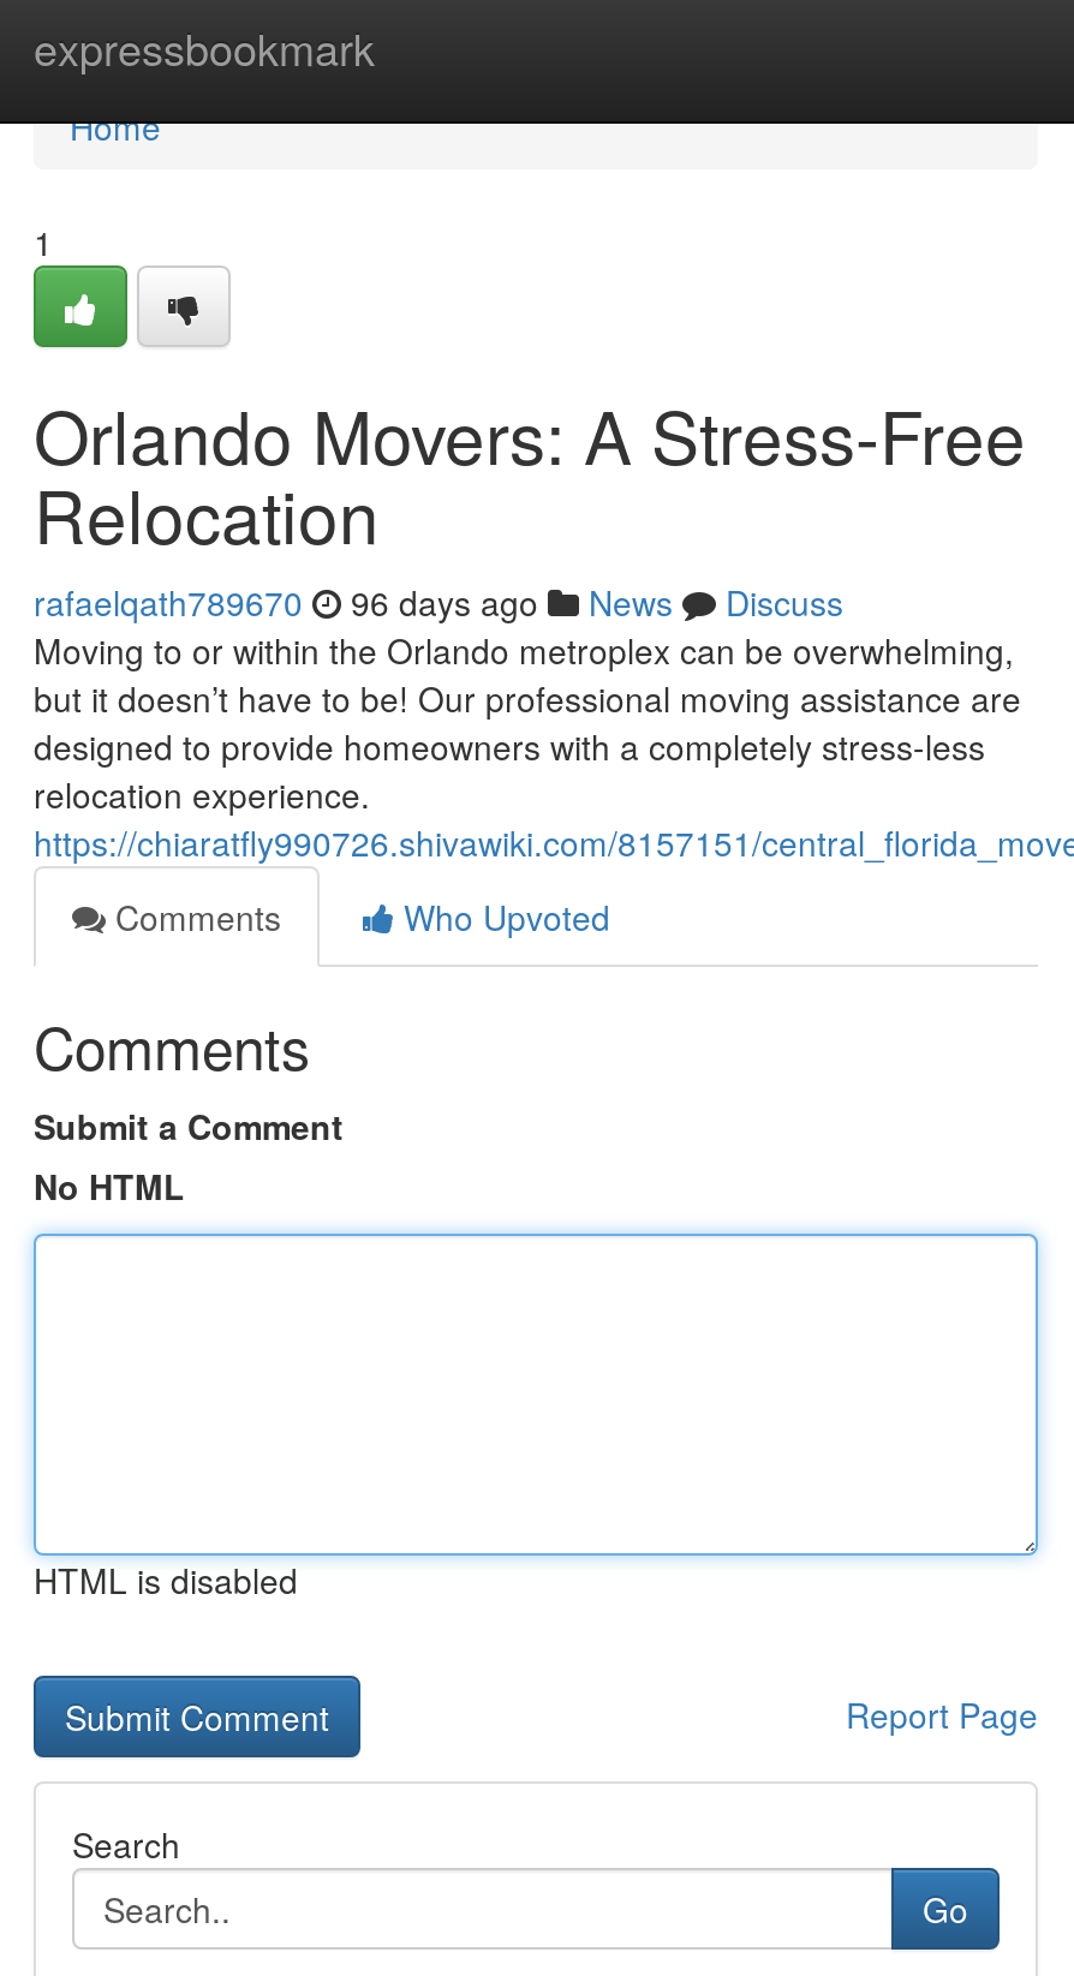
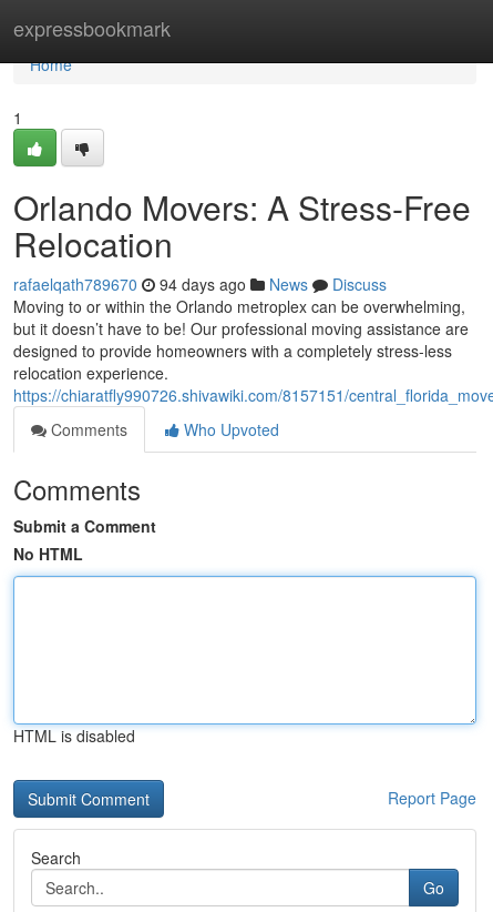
- rafaelqath789670 96 days ago News Discuss
+ rafaelqath789670 94 days ago News Discuss
